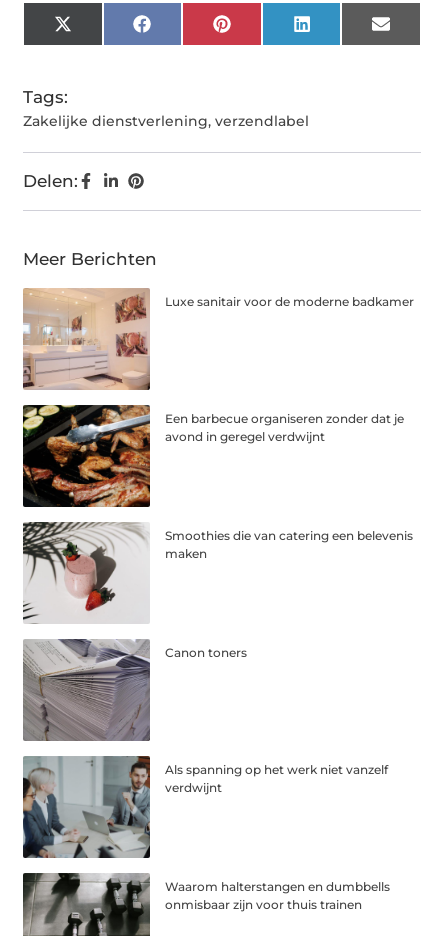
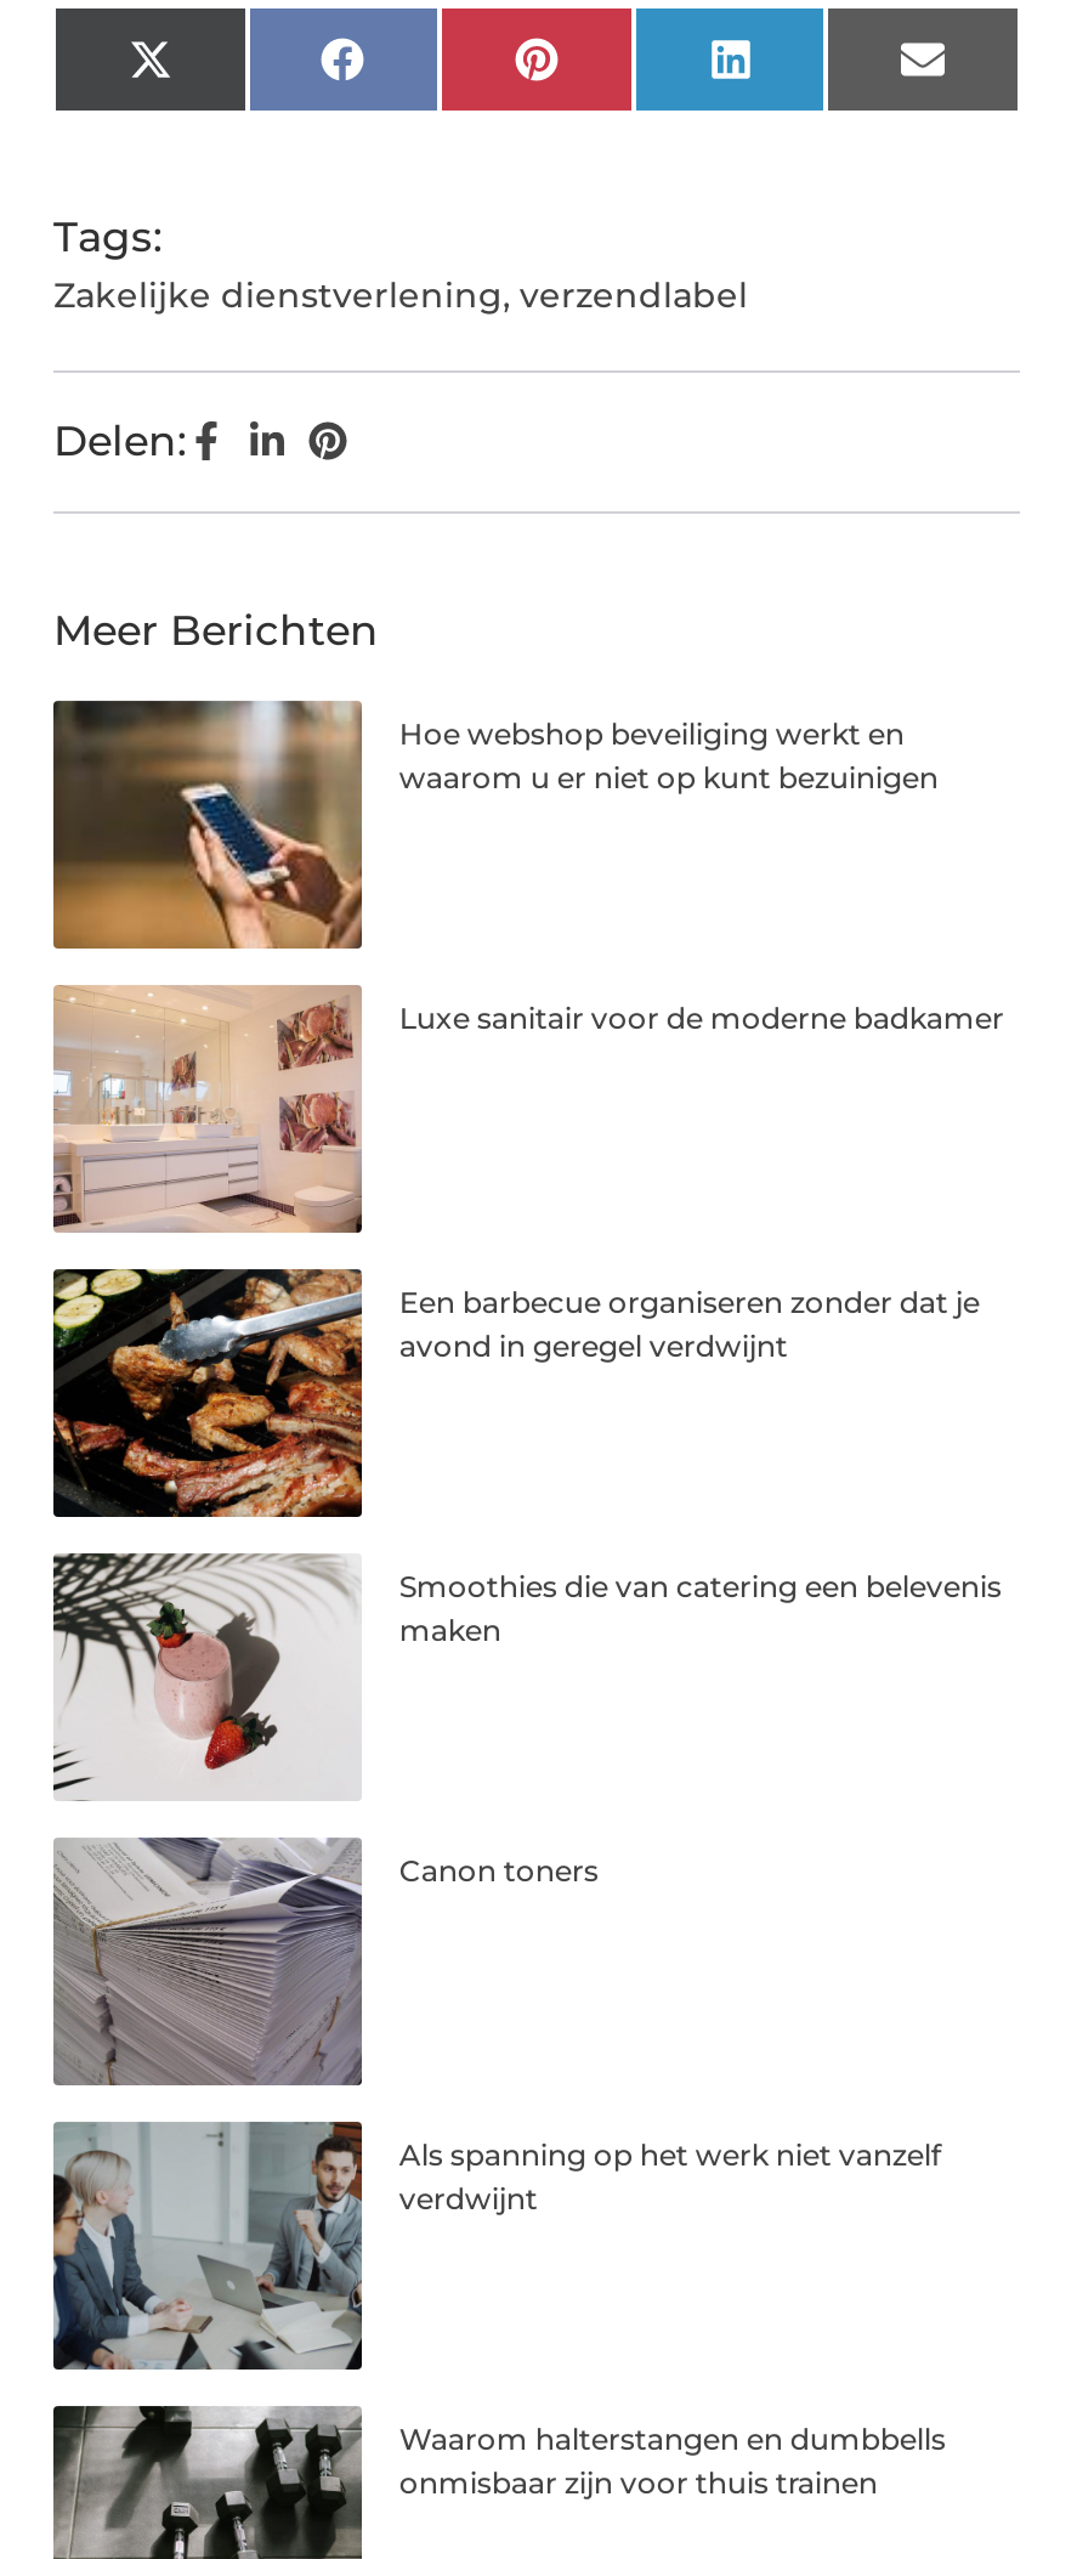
+ [image]
+ Hoe webshop beveiliging werkt en
+ waarom u er niet op kunt bezuinigen
